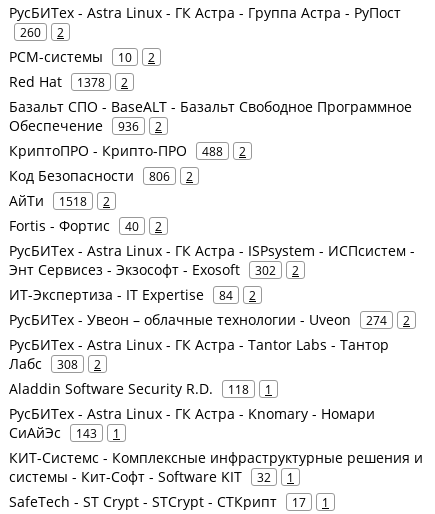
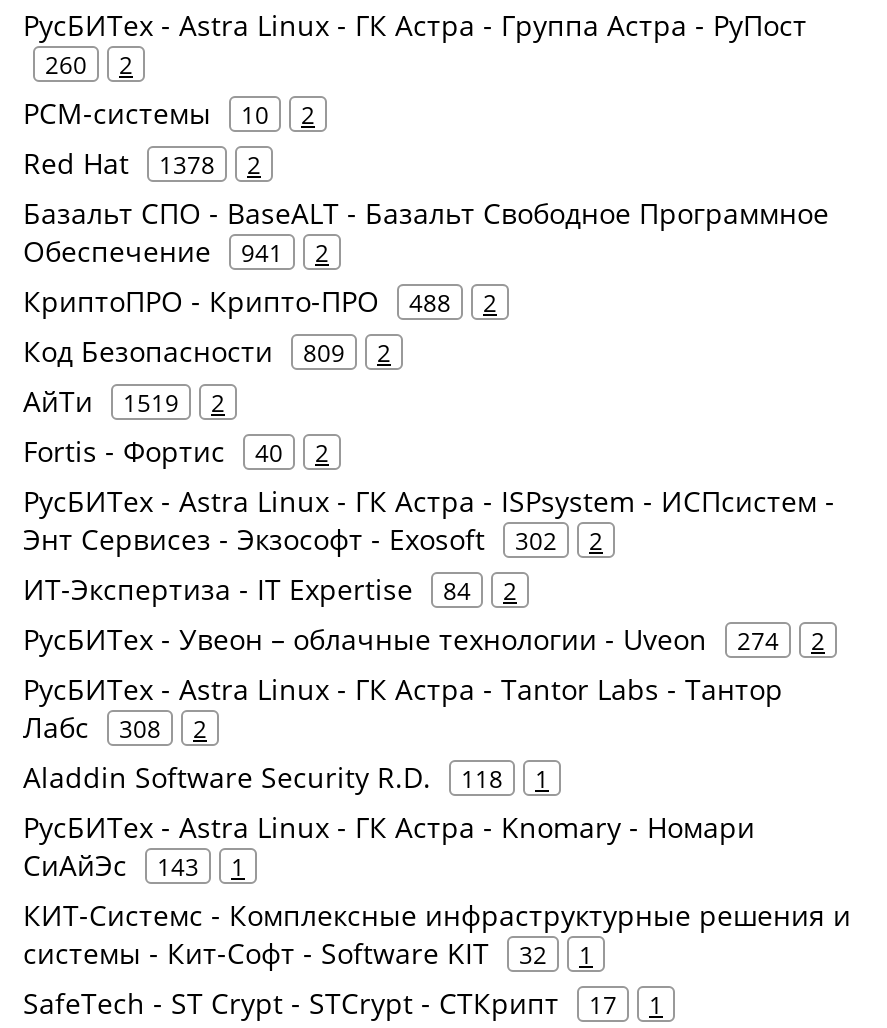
- Обеспечение 936 2
+ Обеспечение 941 2

- Код Безопасности 806 2
+ Код Безопасности 809 2

- АйТи 1518 2
+ АйТи 1519 2
